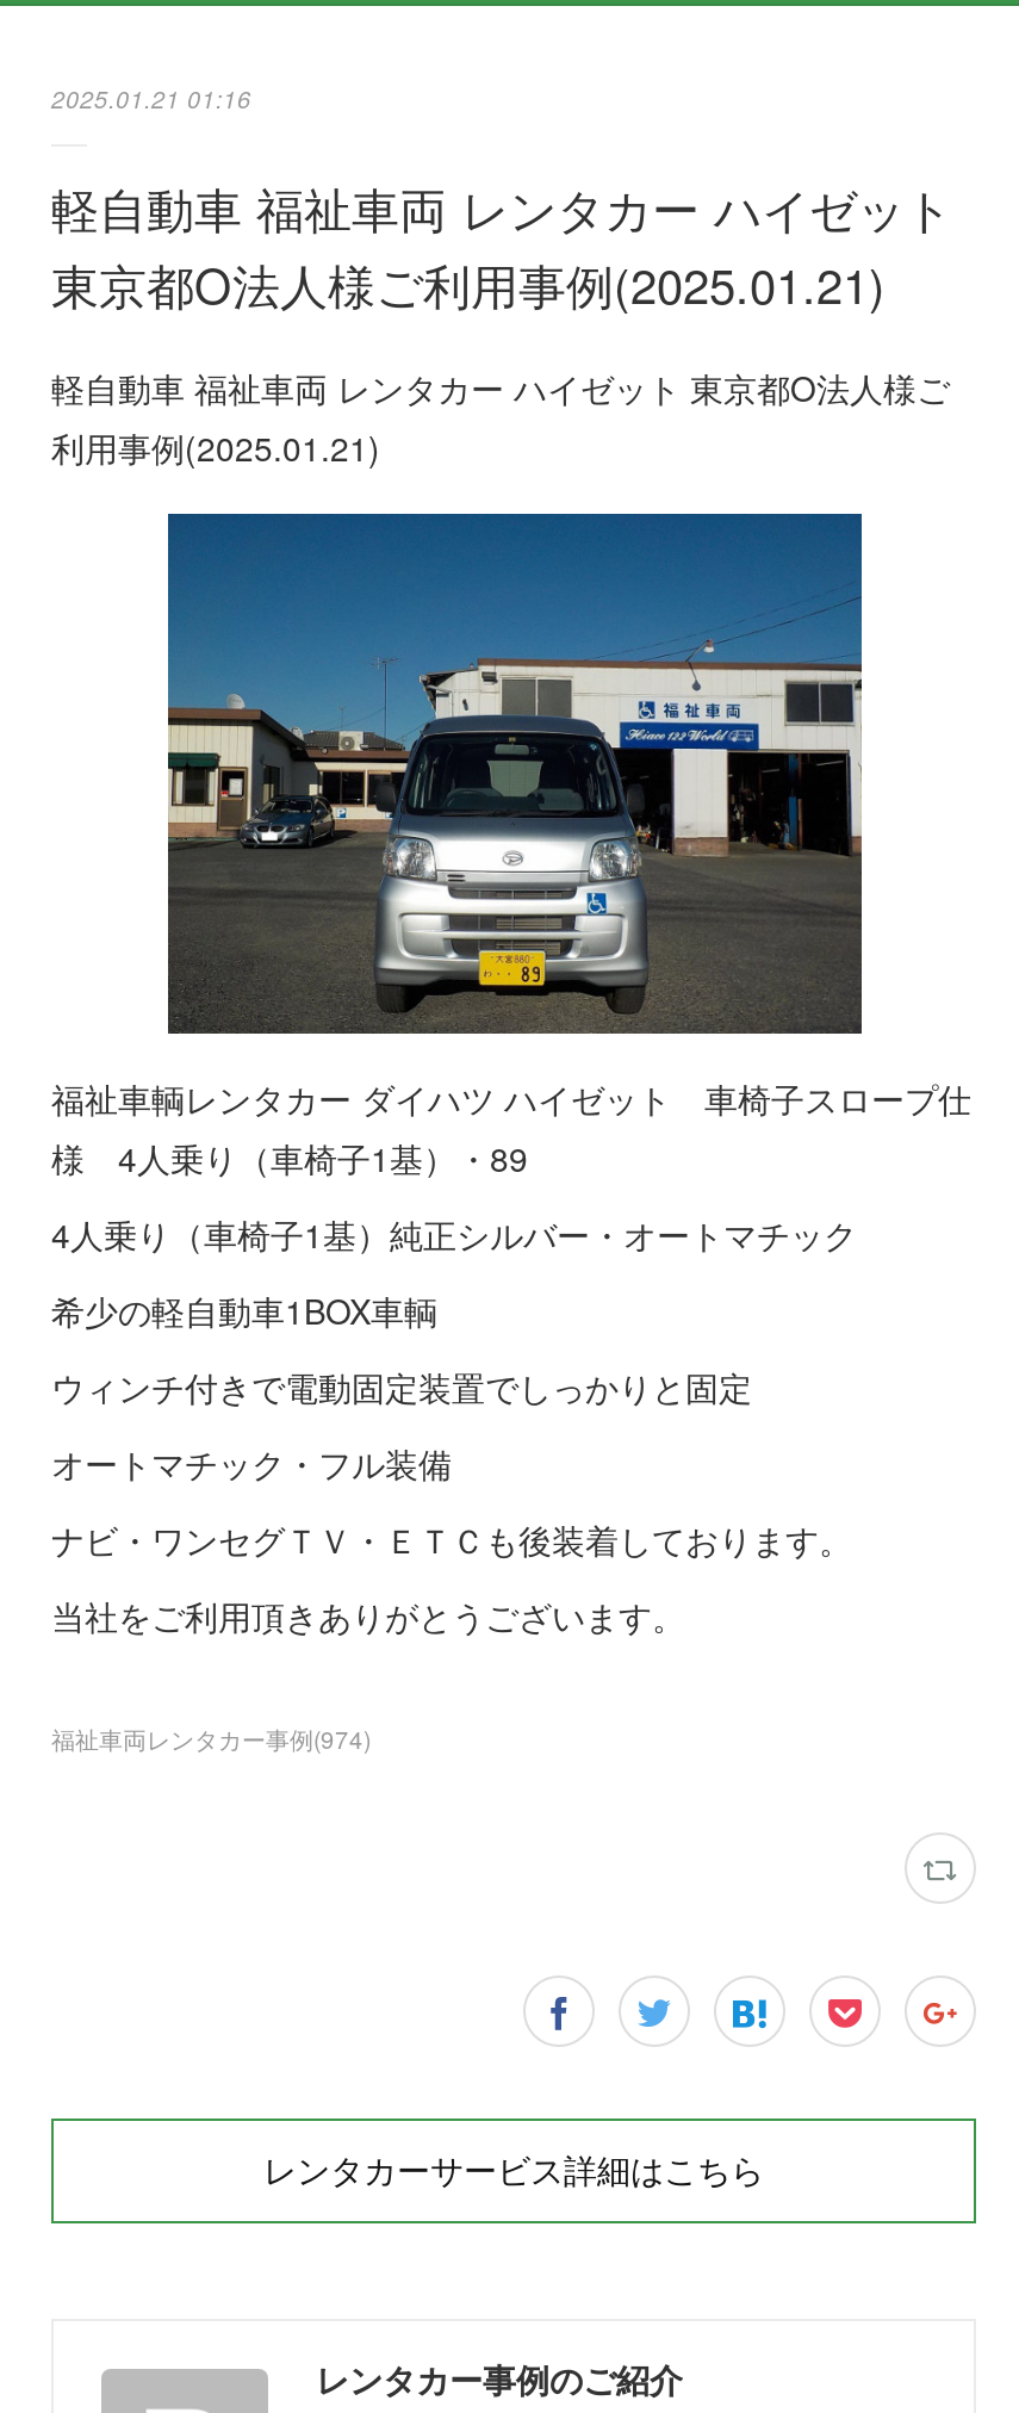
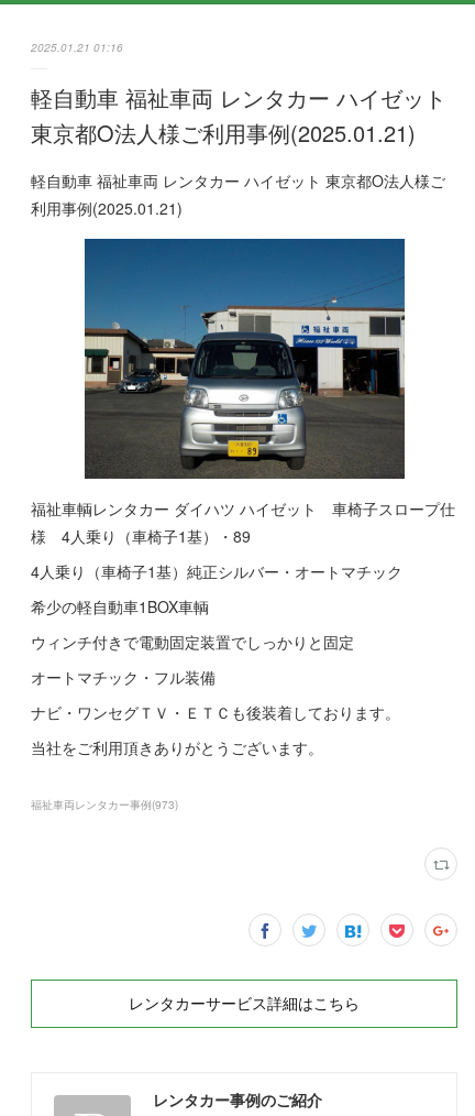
- 福祉車両レンタカー事例(974)
+ 福祉車両レンタカー事例(973)
